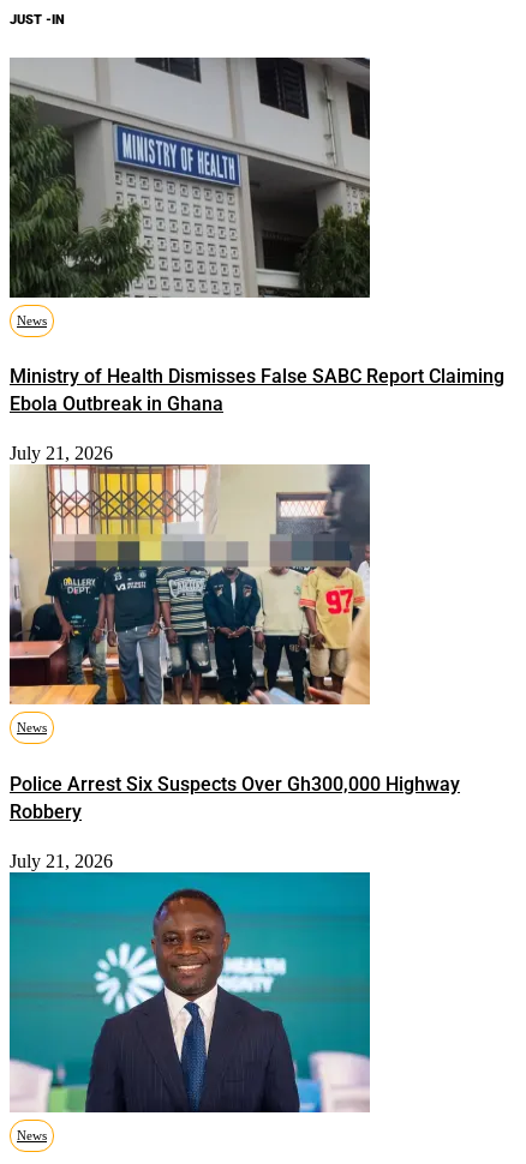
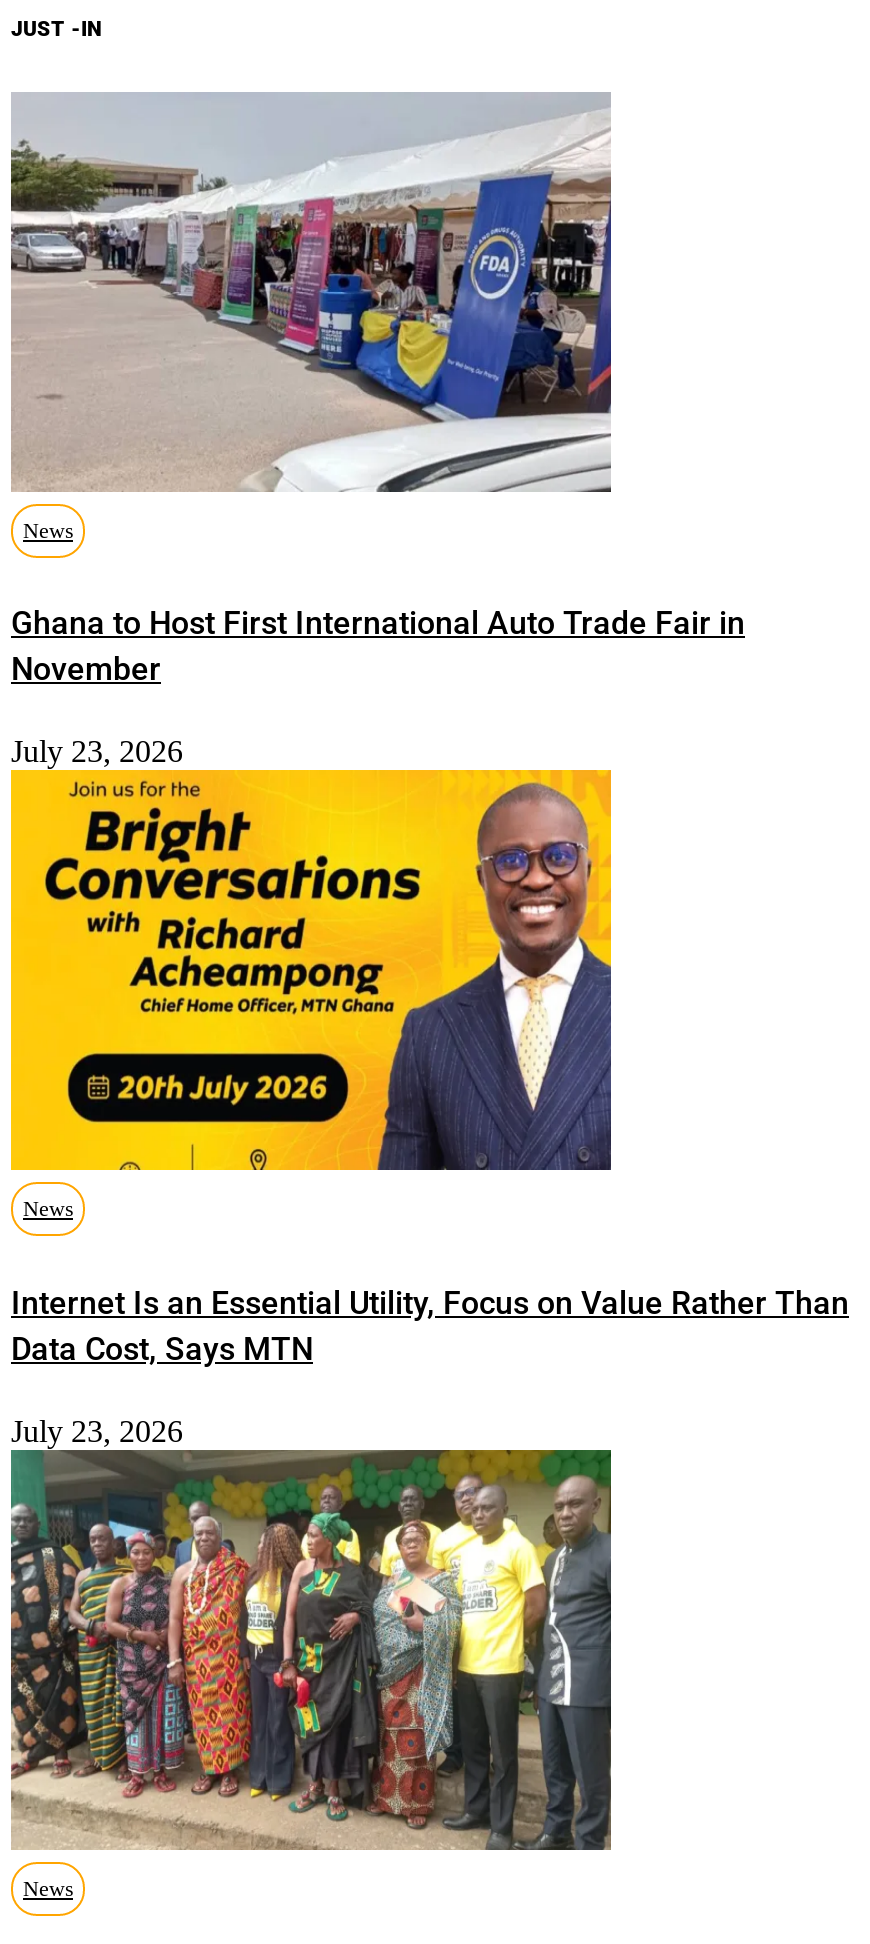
- [image]
+ [image]

- Ministry of Health Dismisses False SABC Report Claiming
- Ebola Outbreak in Ghana
+ Ghana to Host First International Auto Trade Fair in
+ November

- [image]
- July 21, 2026
+ [image]
+ July 23, 2026

- Police Arrest Six Suspects Over Gh300,000 Highway
- Robbery
+ Internet Is an Essential Utility, Focus on Value Rather Than
+ Data Cost, Says MTN

- July 21, 2026
+ July 23, 2026

- [image]
+ [image]
